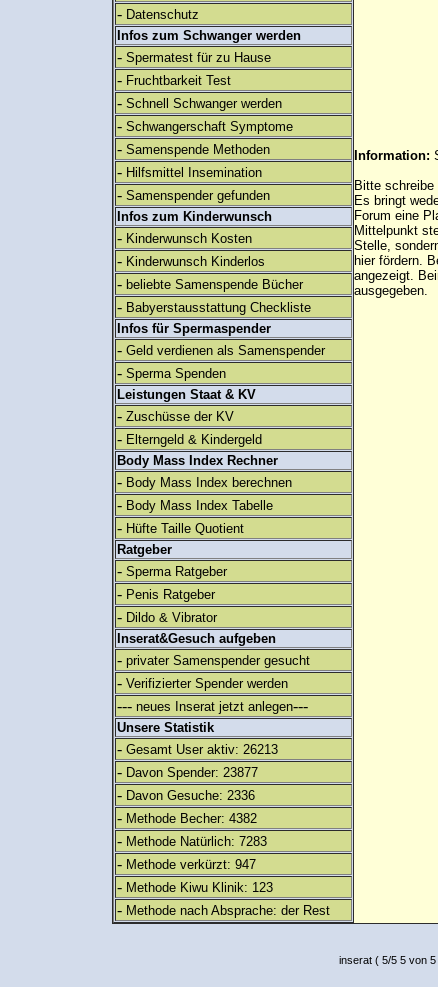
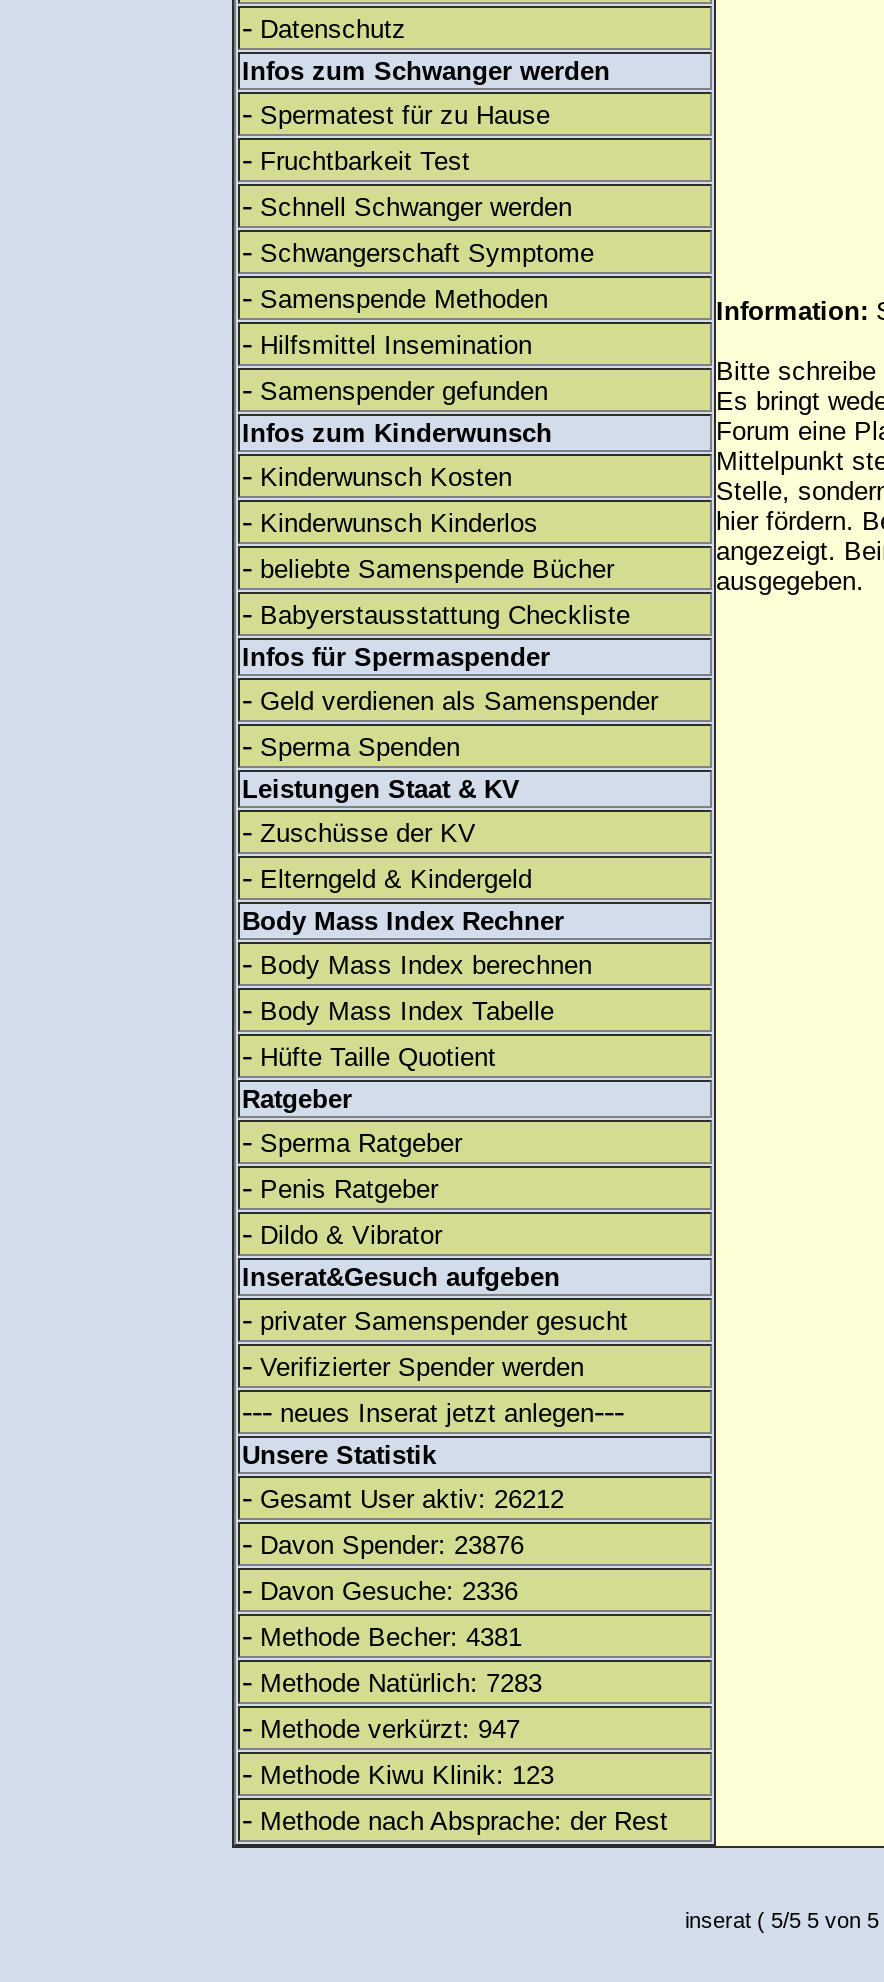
- - Gesamt User aktiv: 26213
+ - Gesamt User aktiv: 26212

- - Davon Spender: 23877
+ - Davon Spender: 23876

- - Methode Becher: 4382
+ - Methode Becher: 4381
